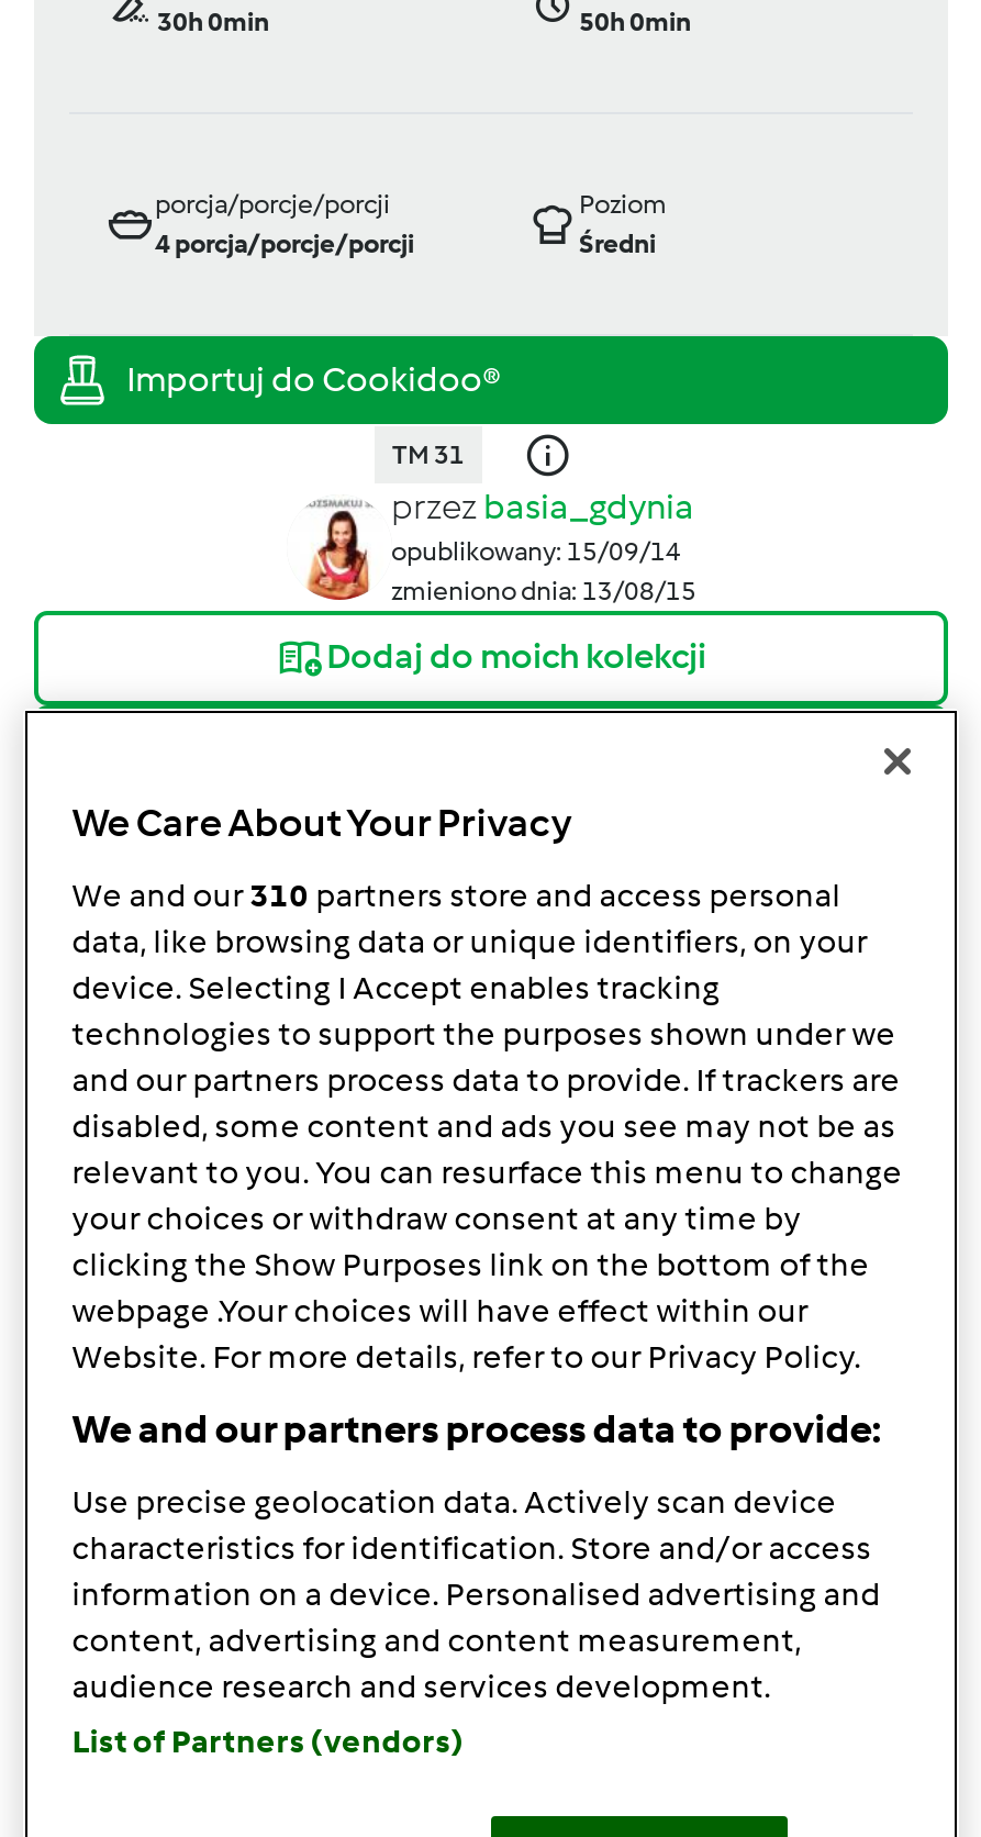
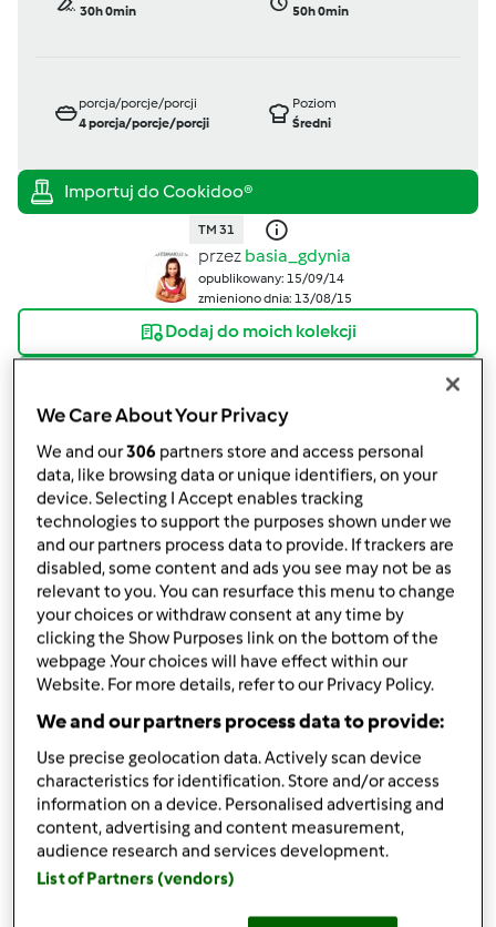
- We and our310 partners store and access personal
+ We and our306 partners store and access personal
